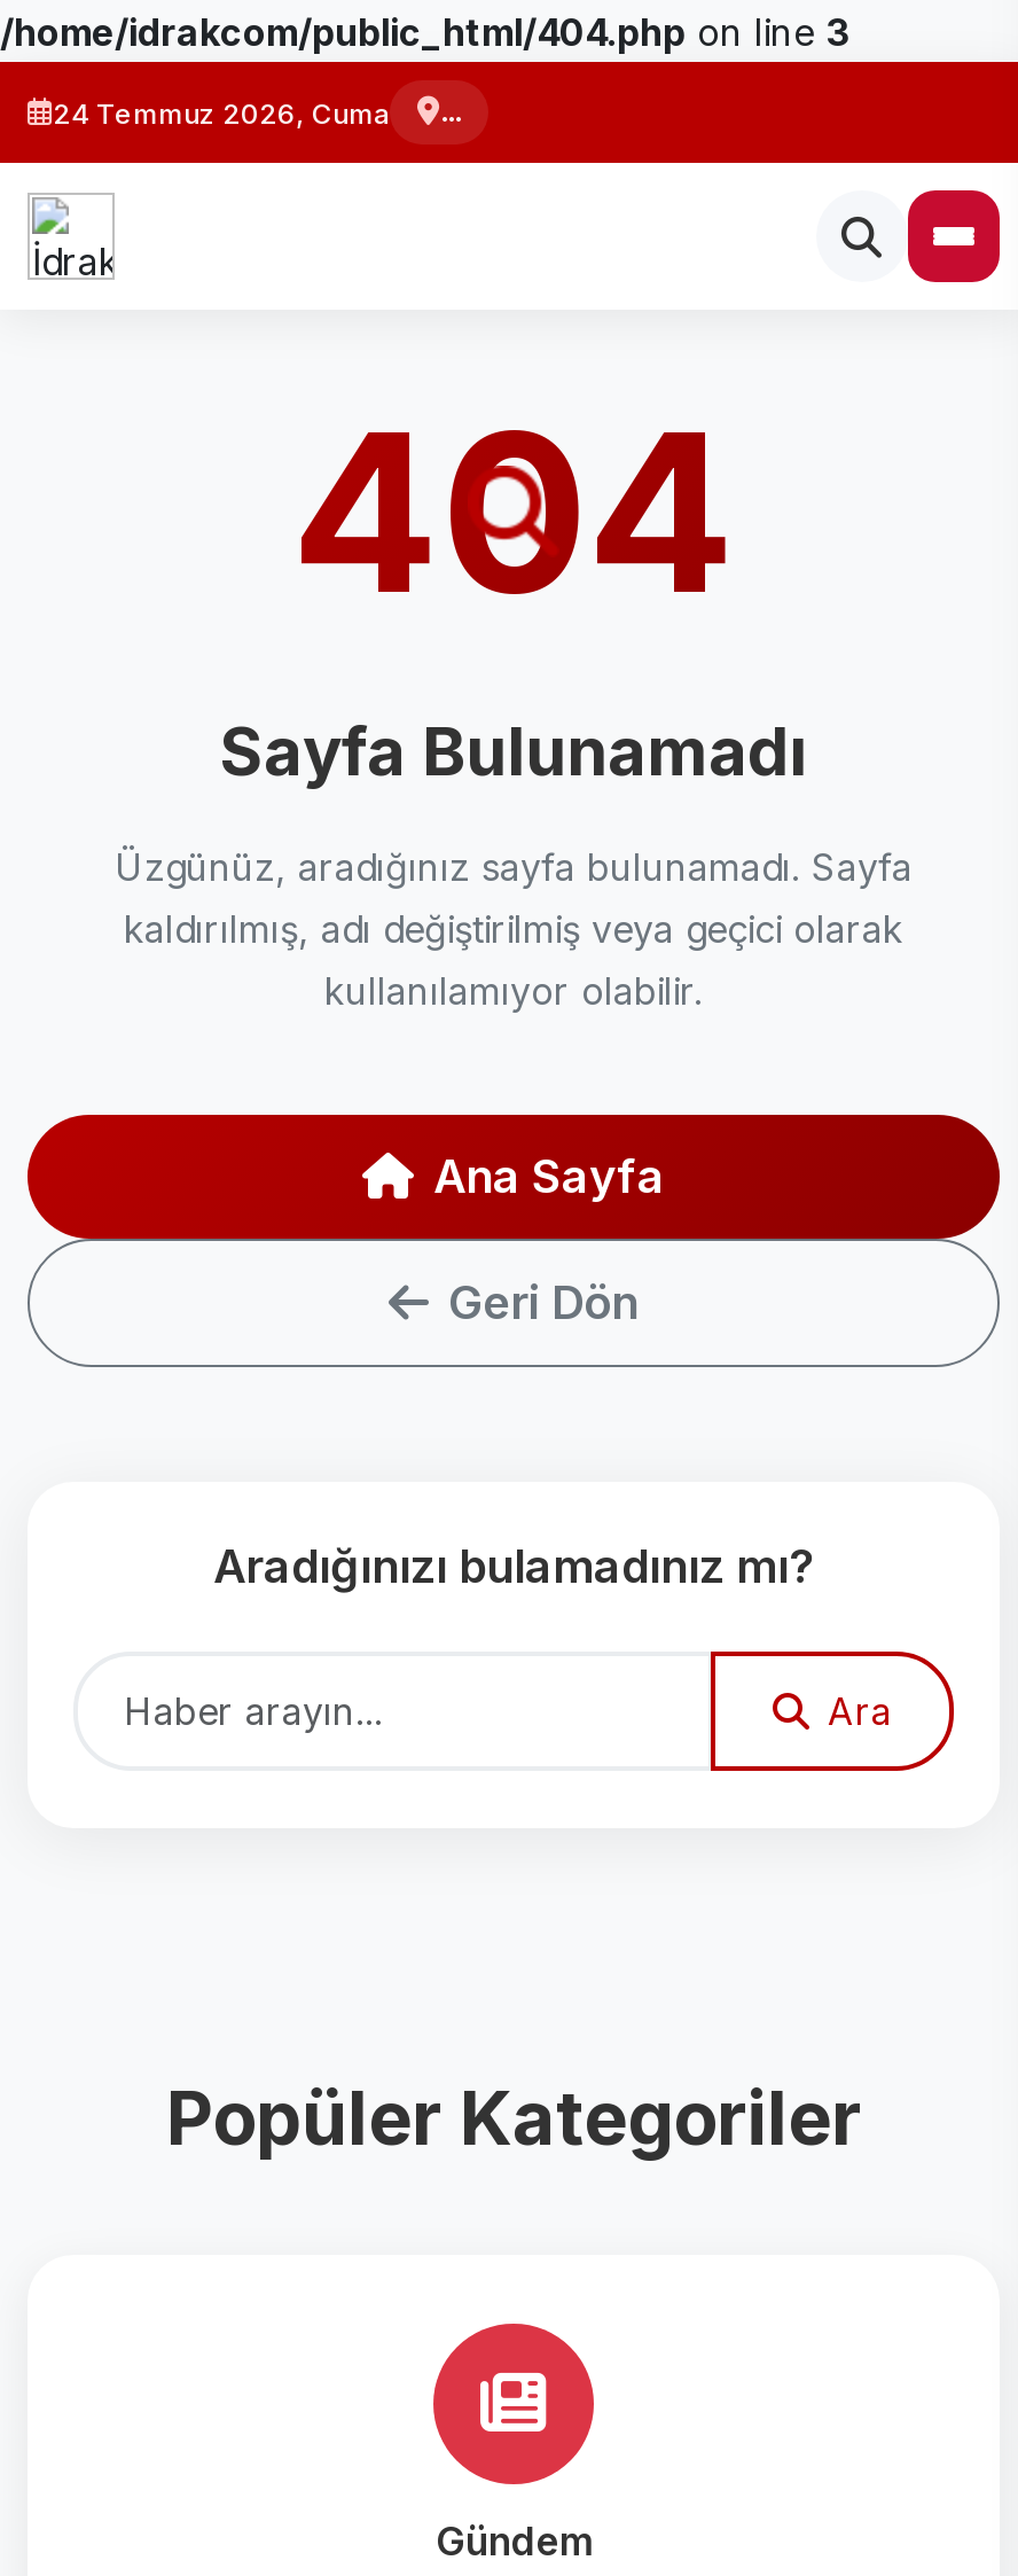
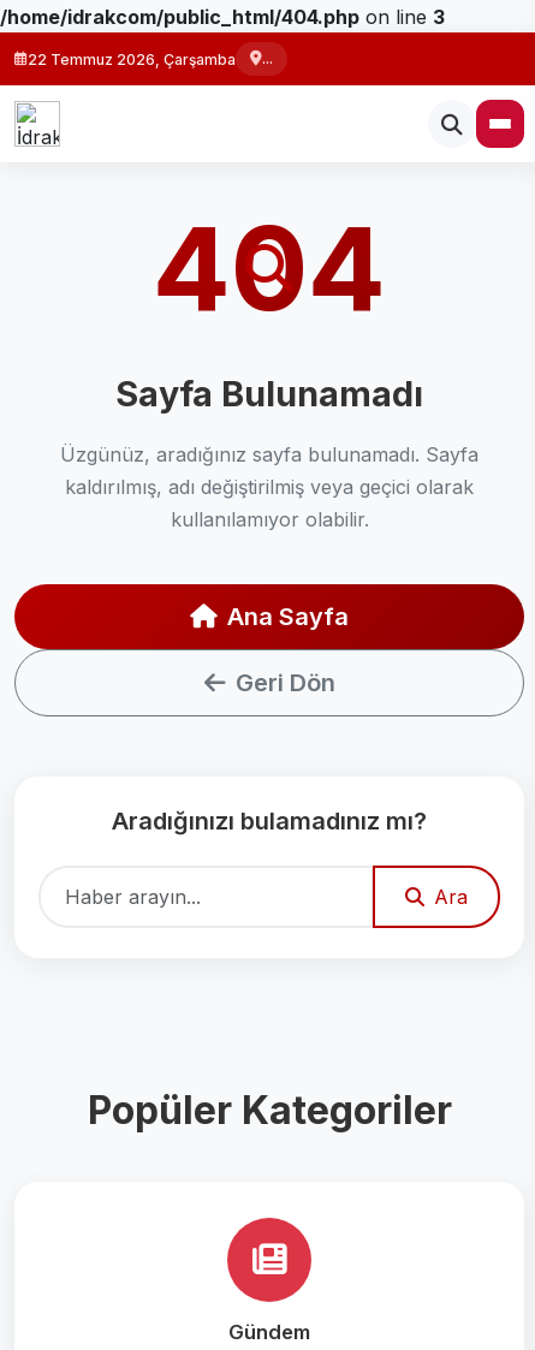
- 24 Temmuz 2026, Cuma
+ 22 Temmuz 2026, Çarşamba
